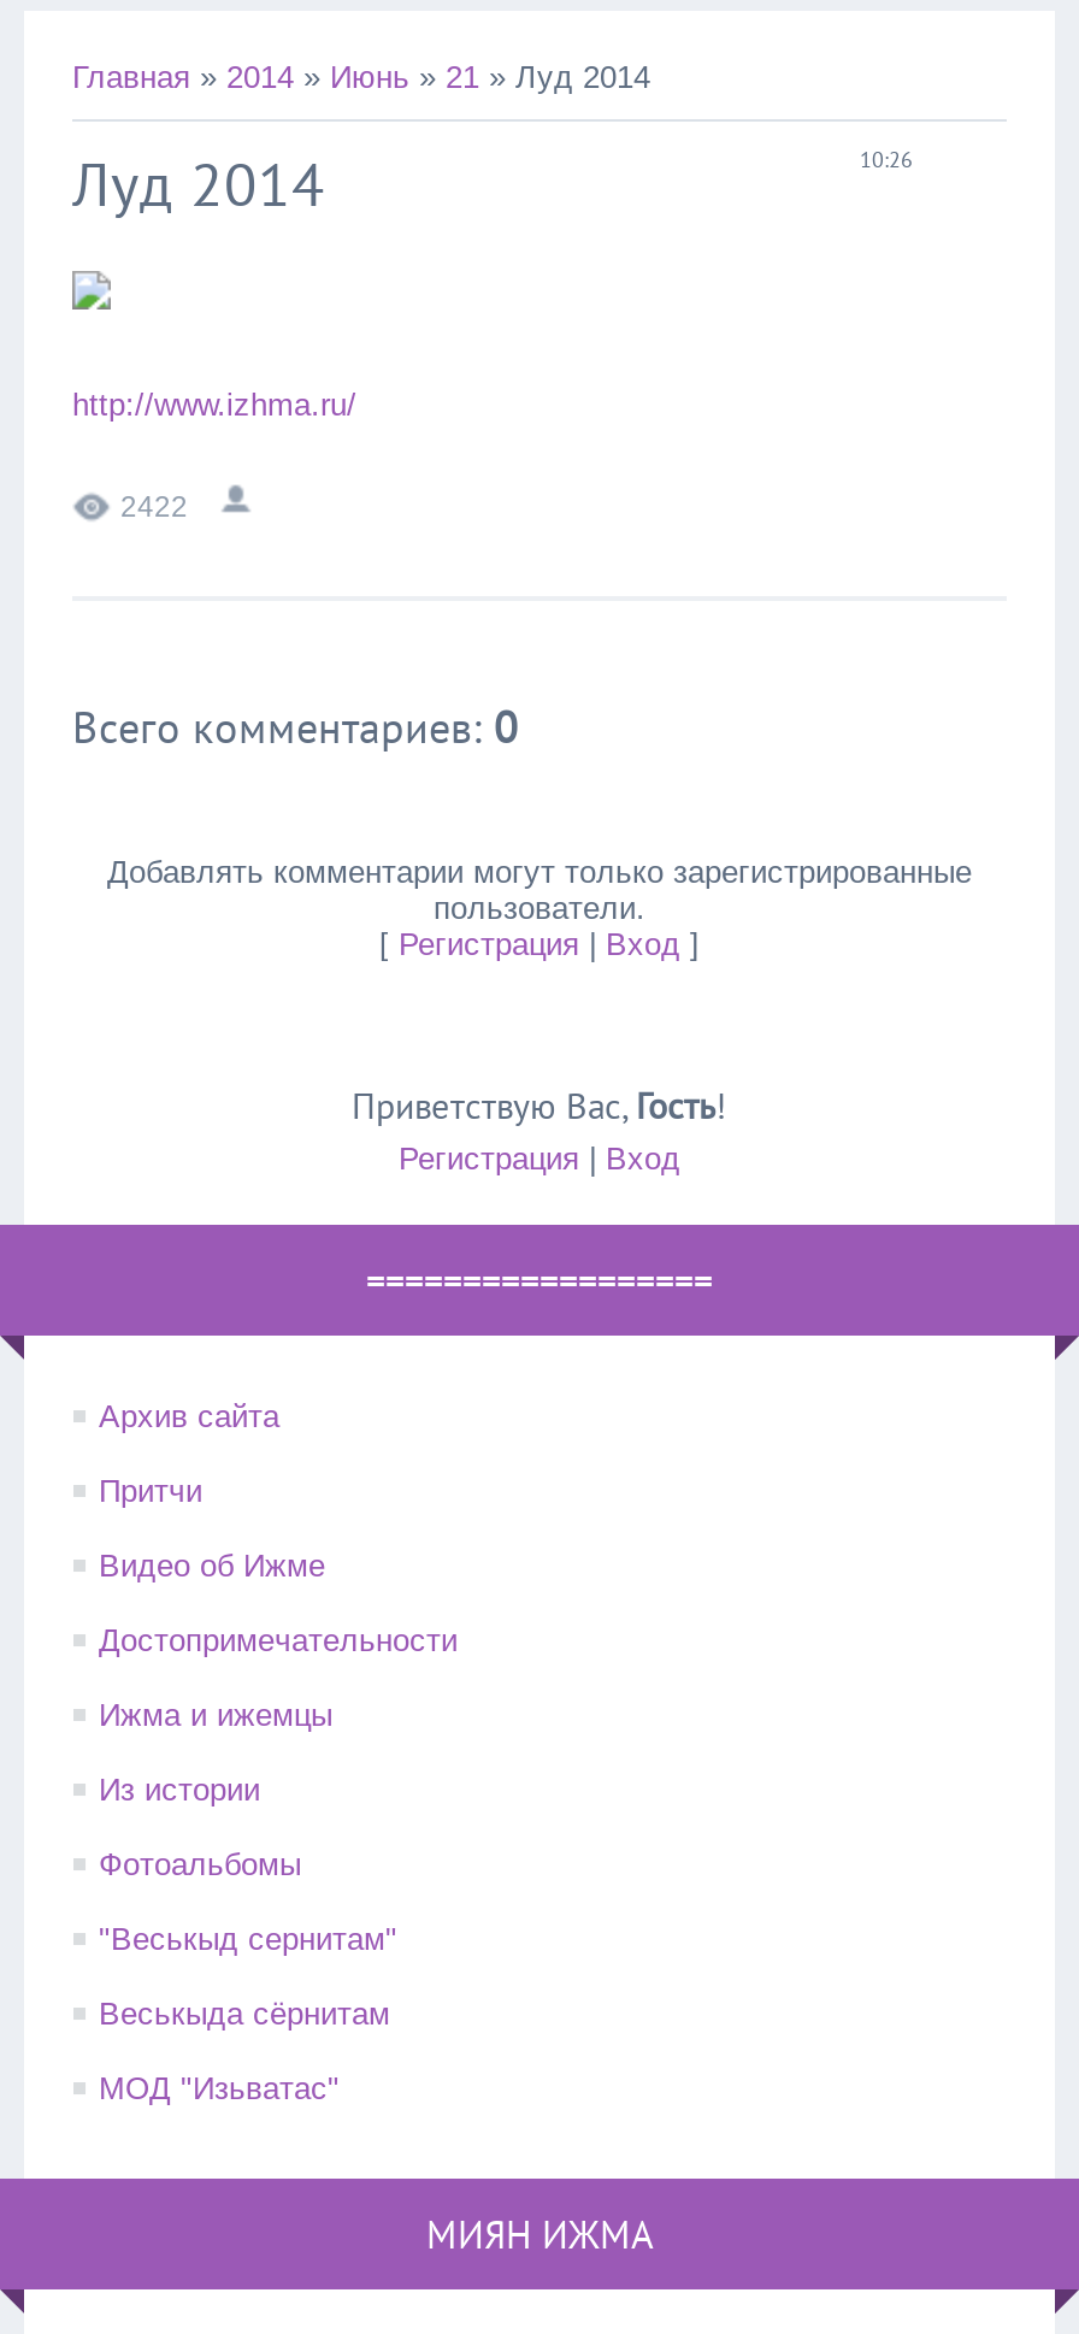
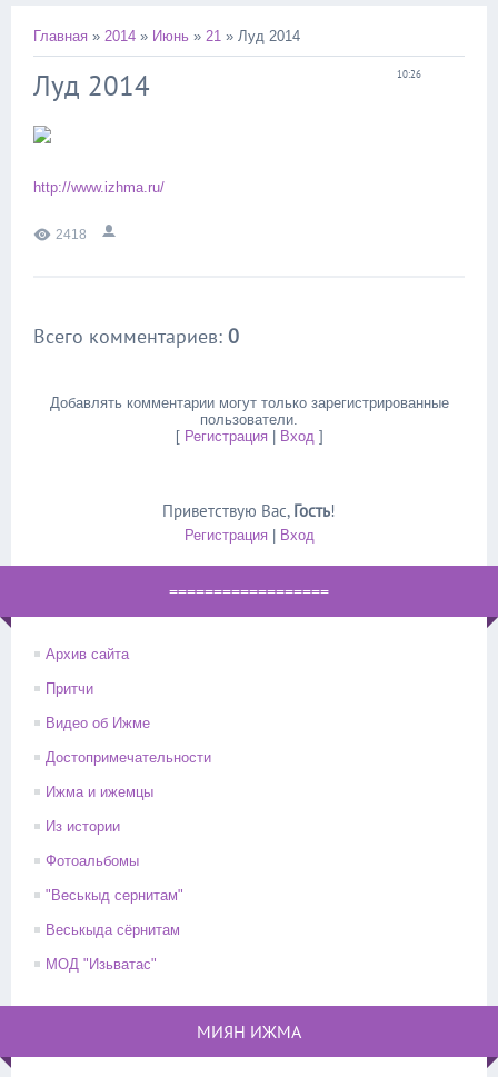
- 2422
+ 2418
